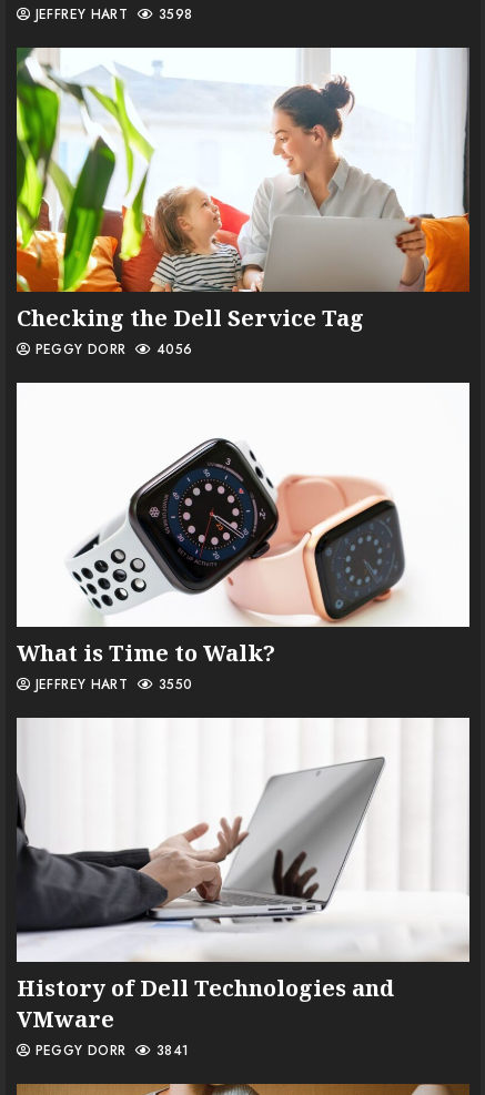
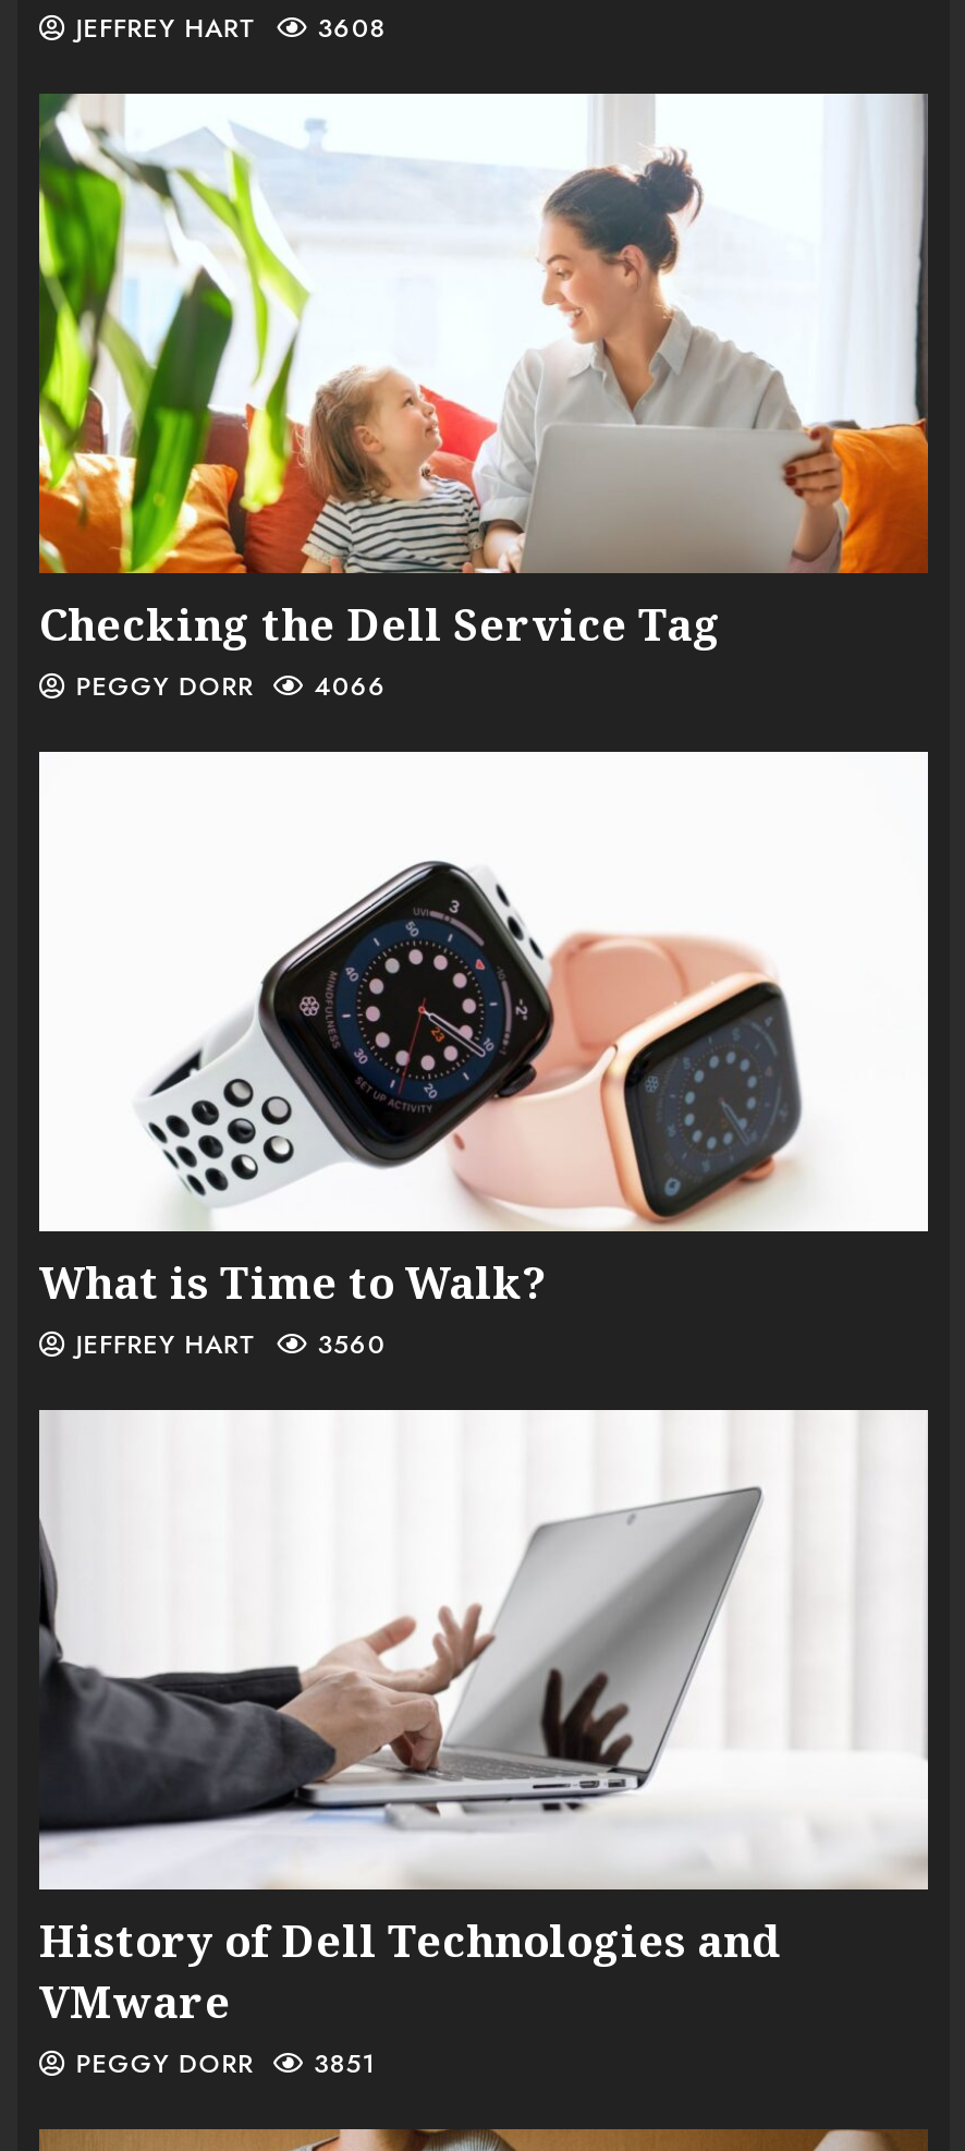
- JEFFREY HART 3598
+ JEFFREY HART 3608

- PEGGY DORR 4056
+ PEGGY DORR 4066

- JEFFREY HART 3550
+ JEFFREY HART 3560

- PEGGY DORR 3841
+ PEGGY DORR 3851
